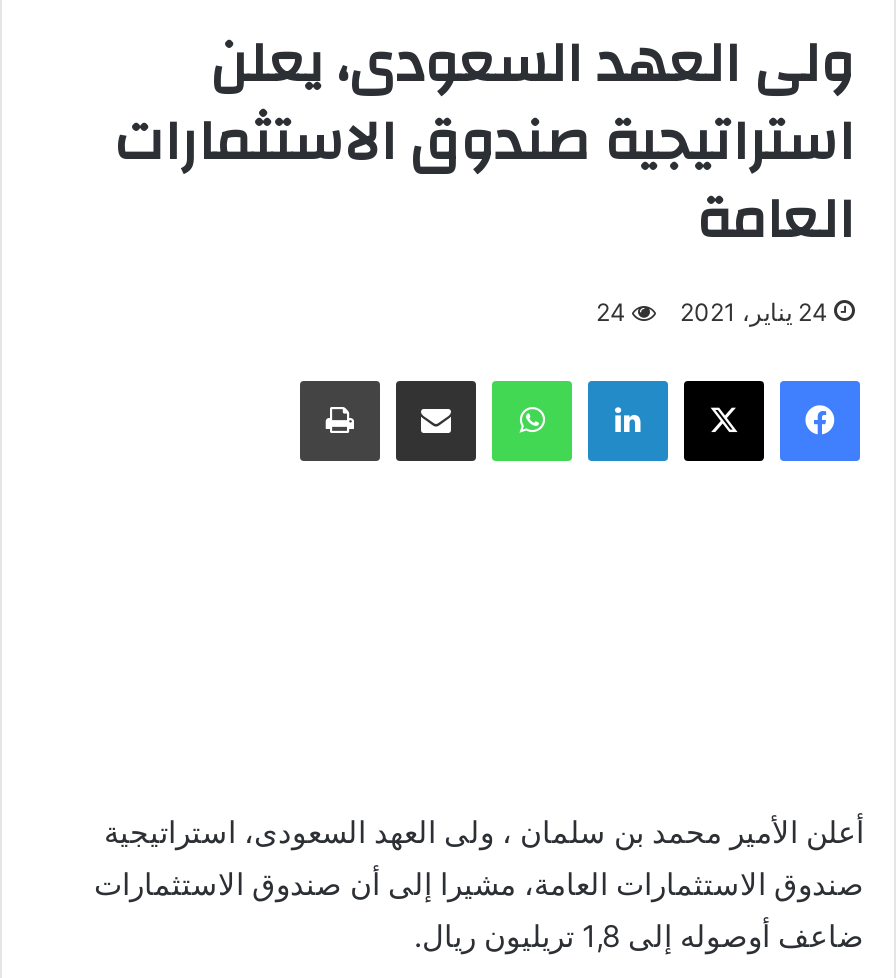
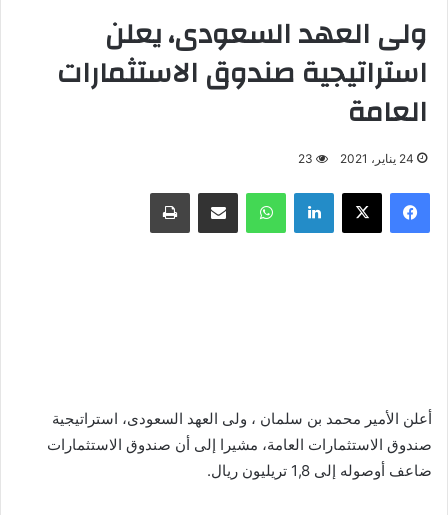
- 24
+ 23
